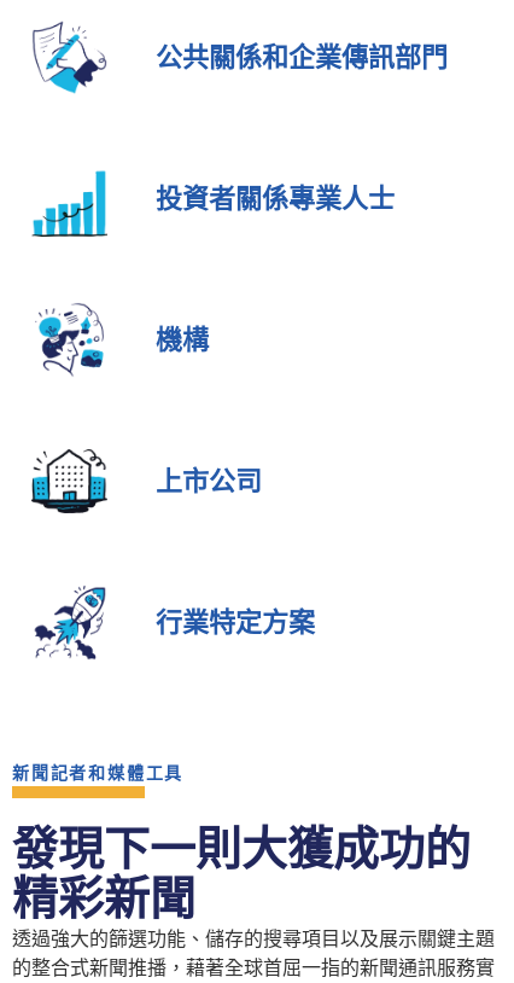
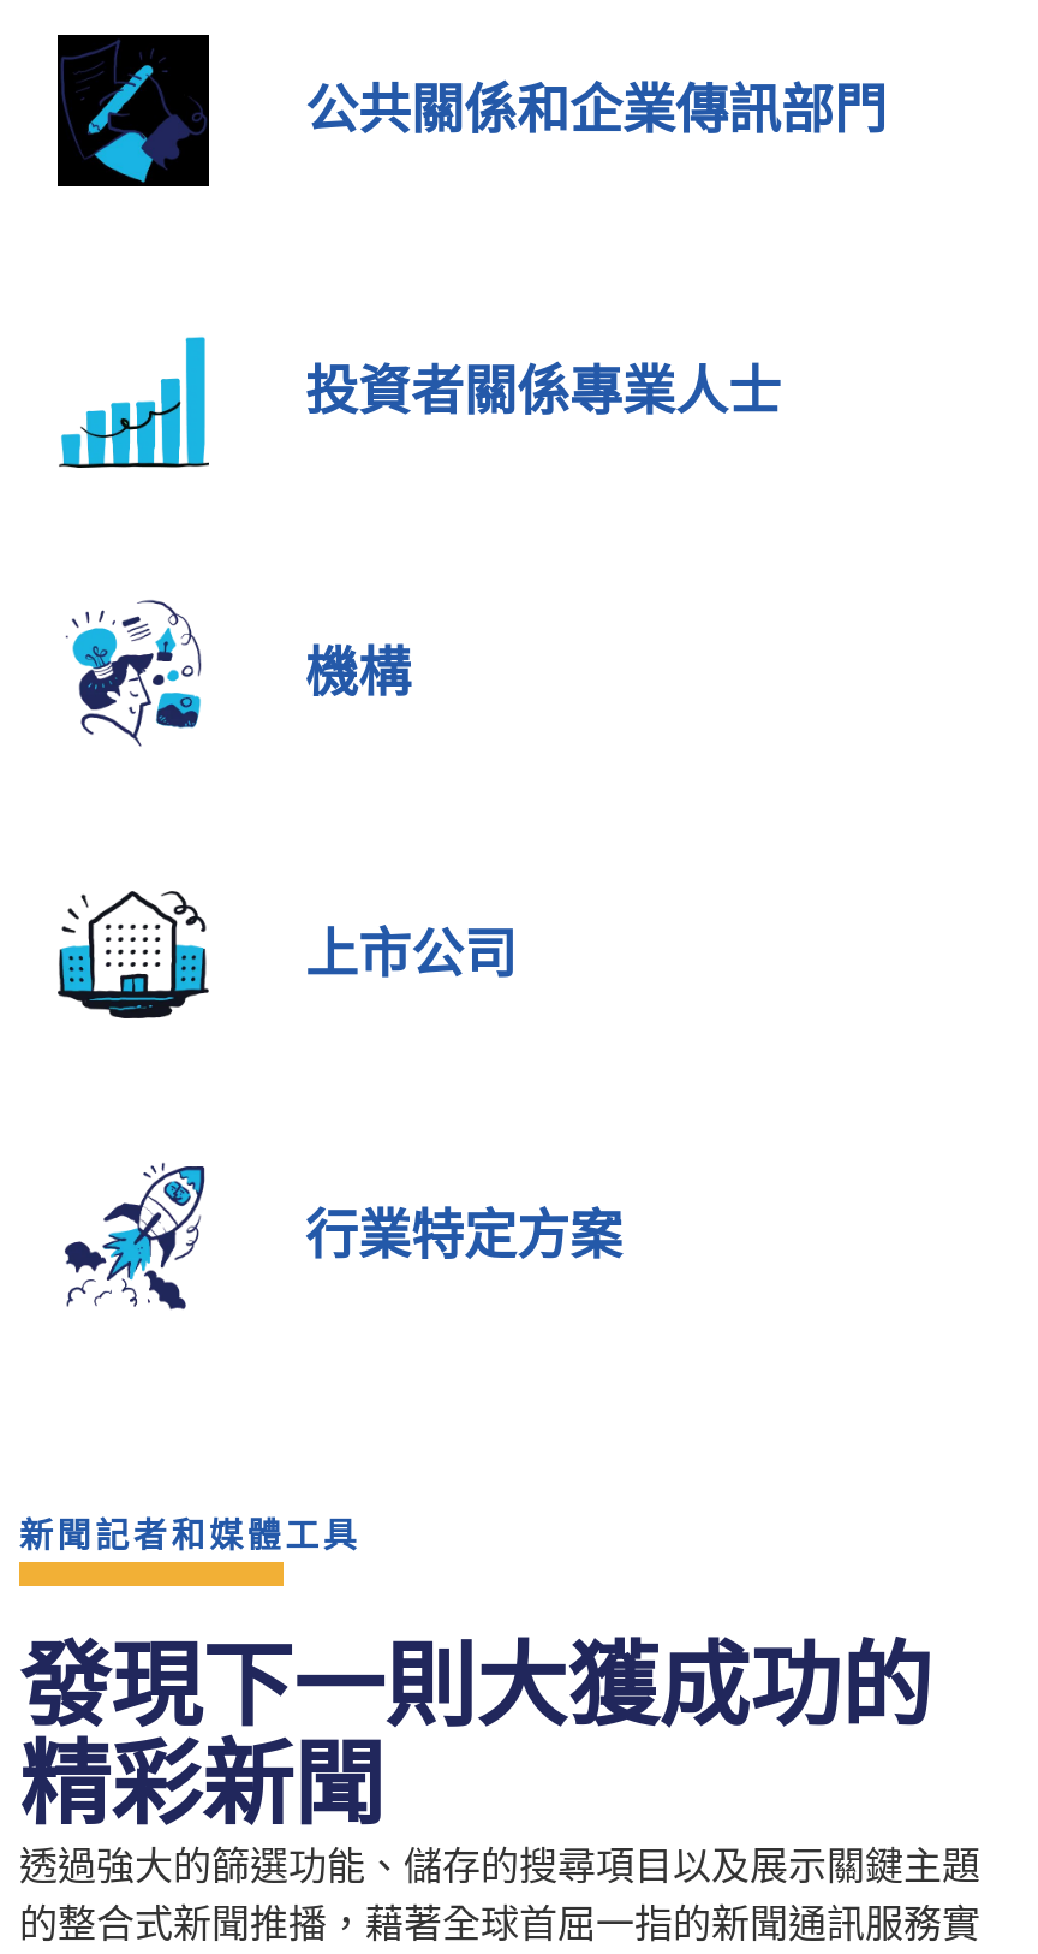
- [image]
+ [image]
